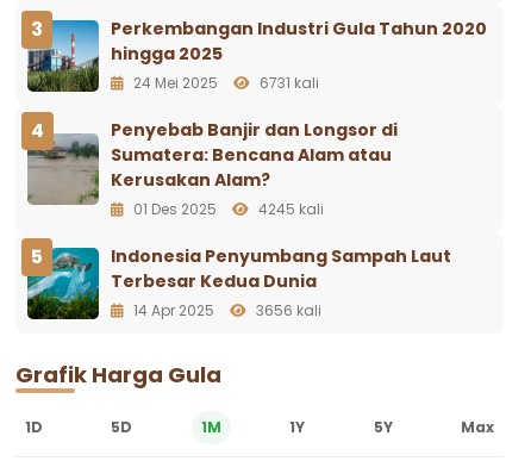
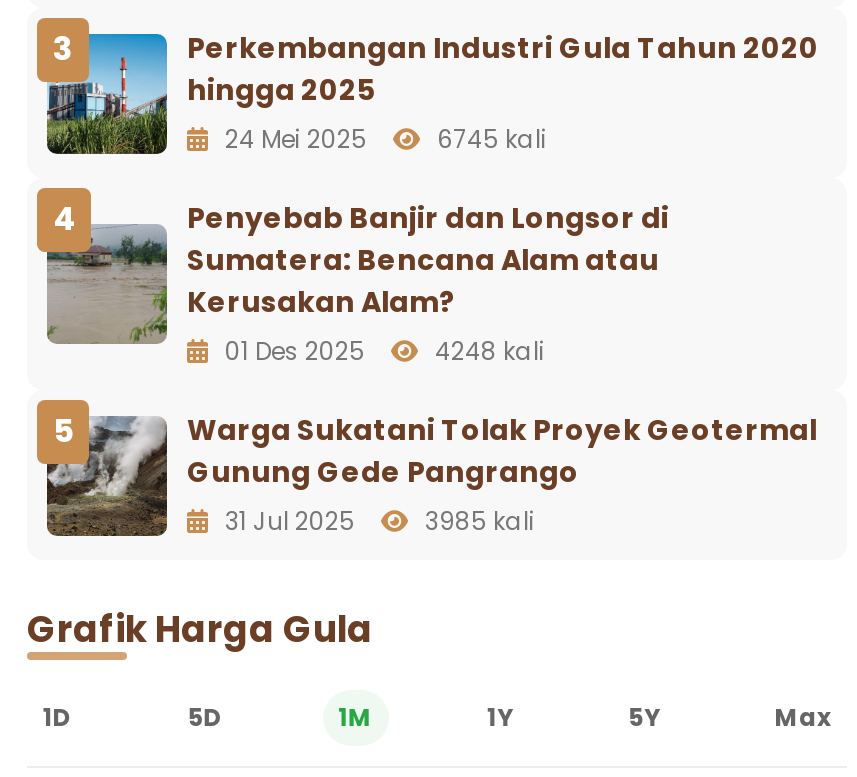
- 24 Mei 2025 6731 kali
+ 24 Mei 2025 6745 kali

- 01 Des 2025 4245 kali
+ 01 Des 2025 4248 kali

- [image]
- Indonesia Penyumbang Sampah Laut
- Terbesar Kedua Dunia
- 14 Apr 2025
- 3656 kali
+ [image]
+ Warga Sukatani Tolak Proyek Geotermal
+ Gunung Gede Pangrango
+ 31 Jul 2025
+ 3985 kali
